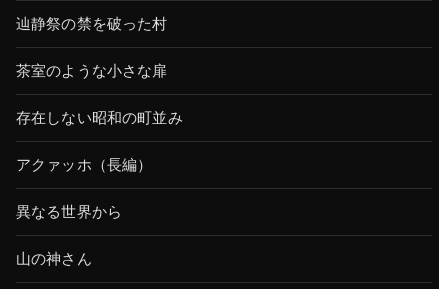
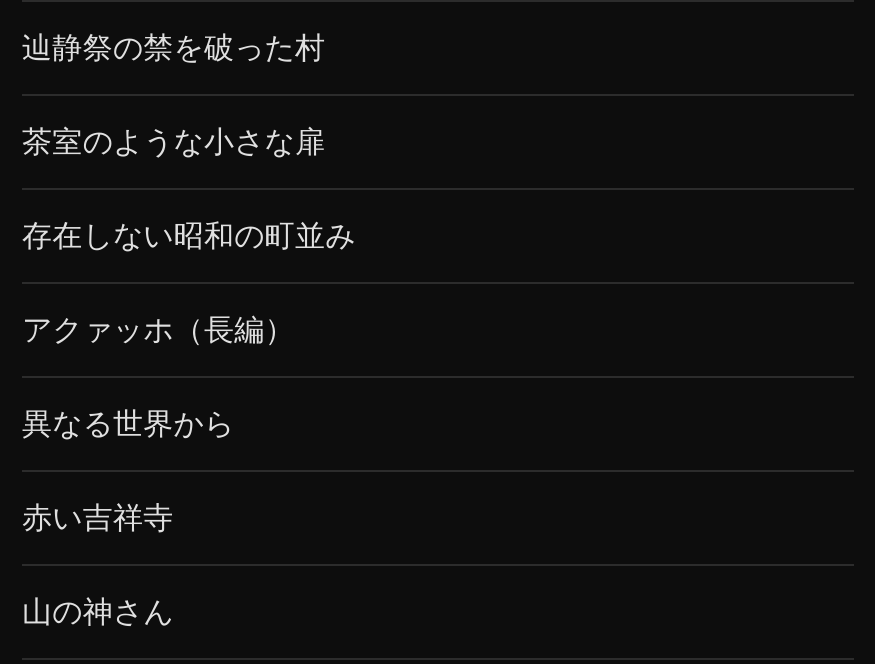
+ 赤い吉祥寺
